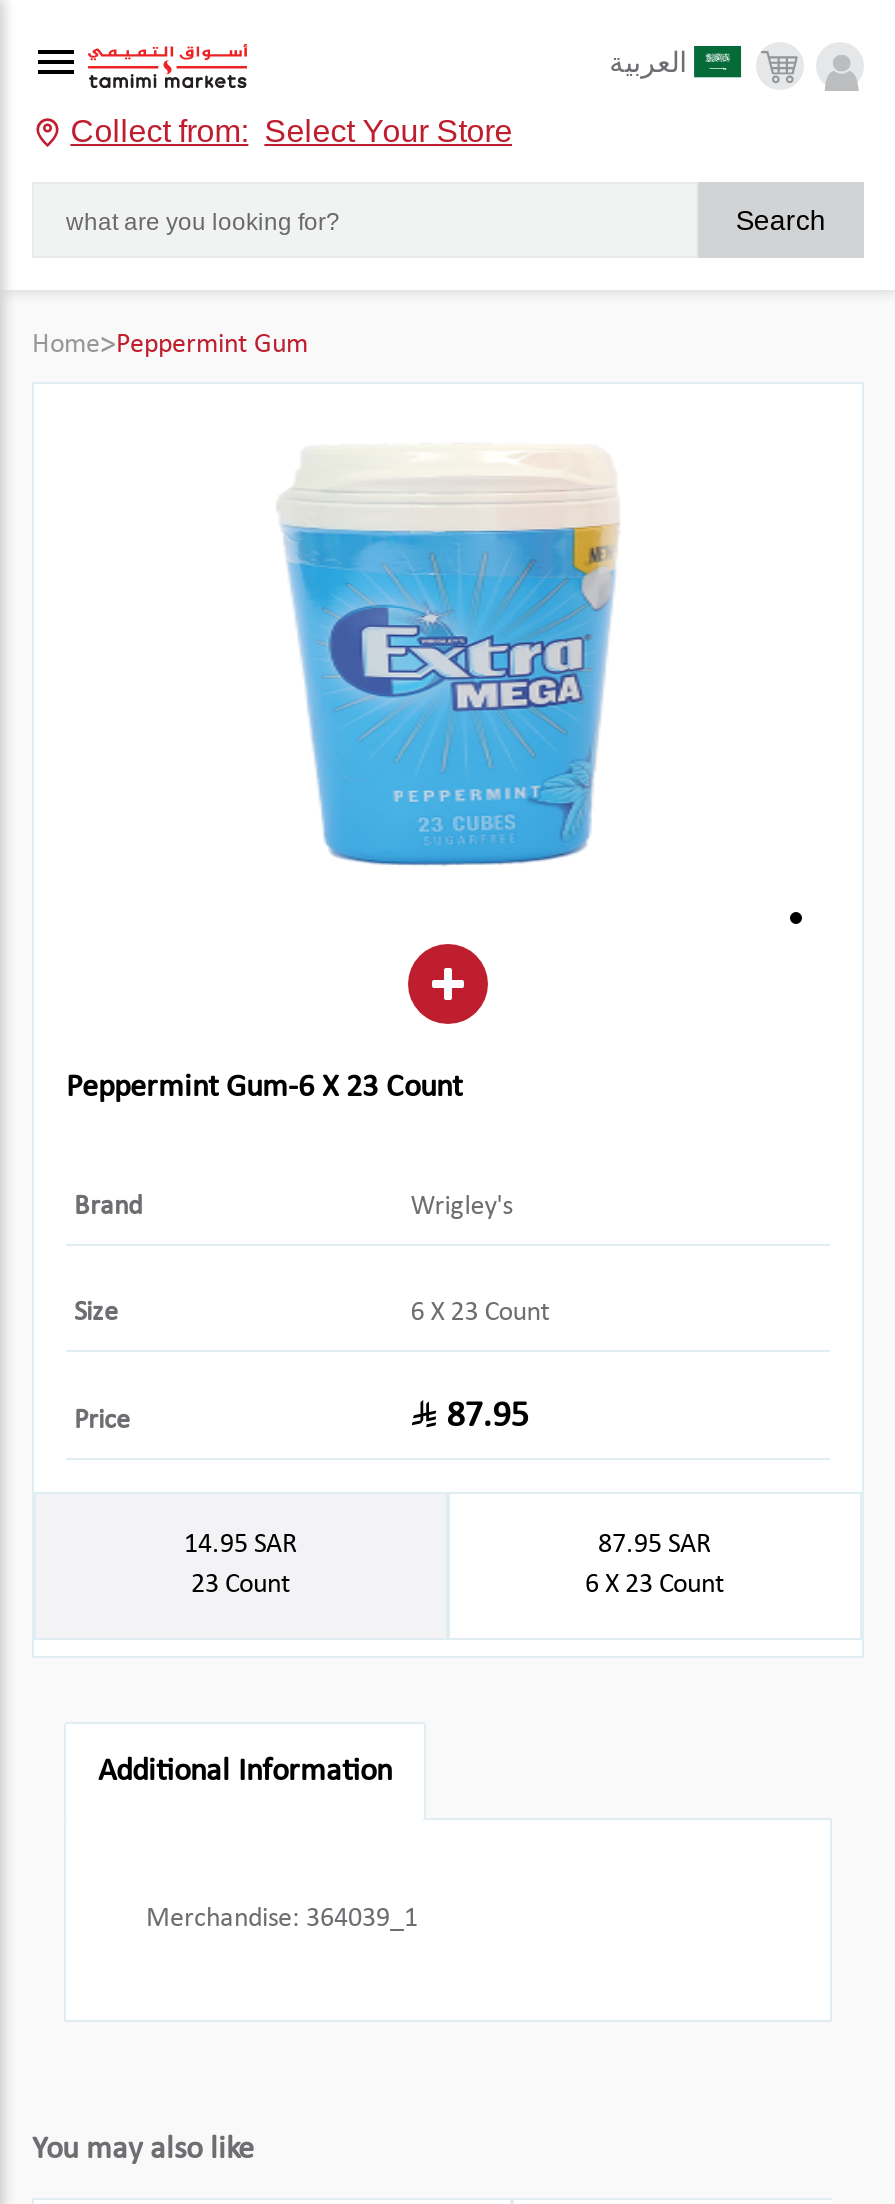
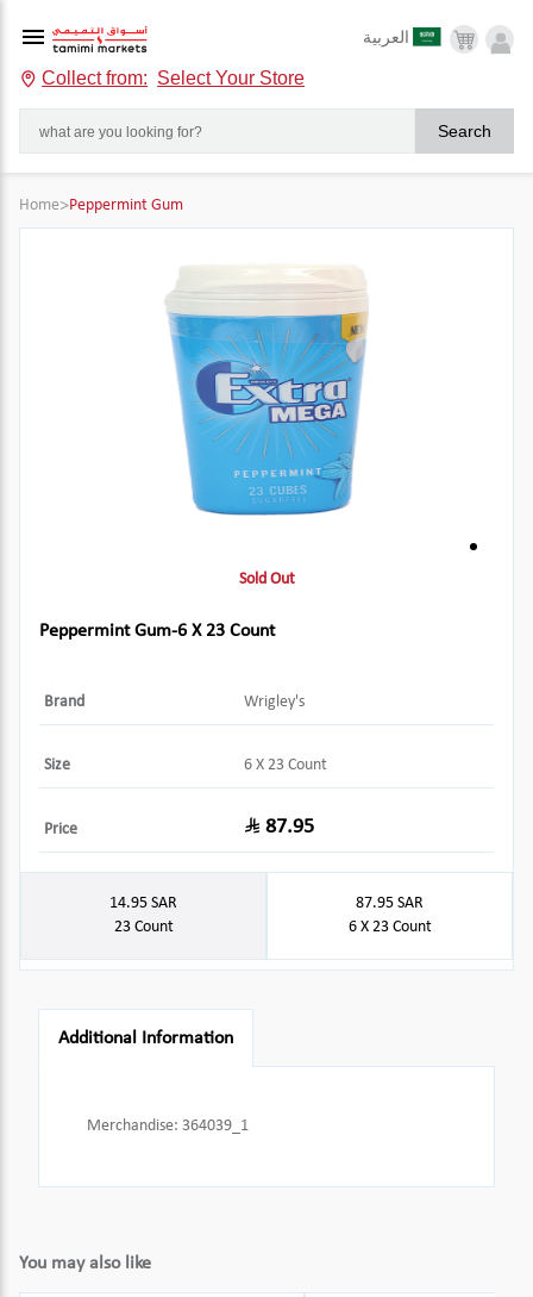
+ Sold Out
